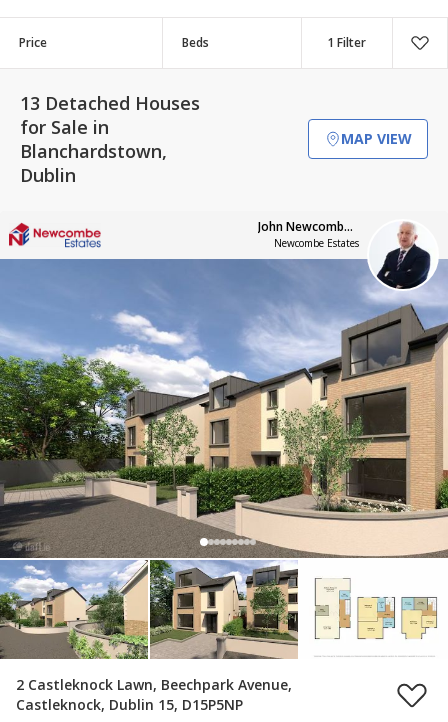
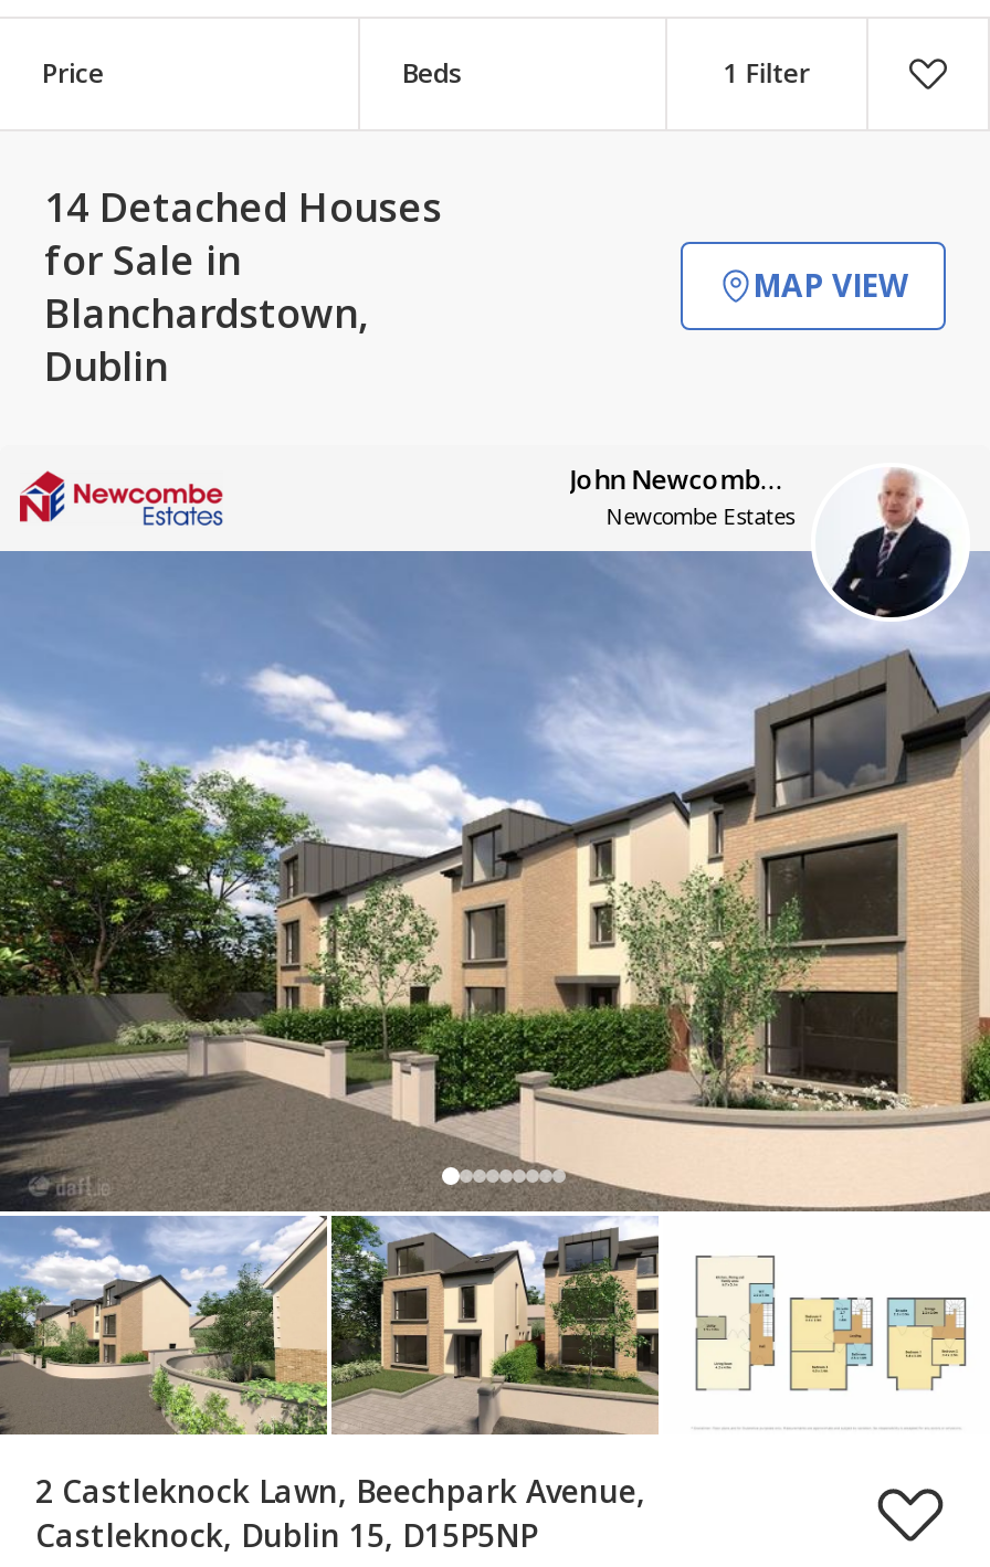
- 13 Detached Houses
+ 14 Detached Houses
